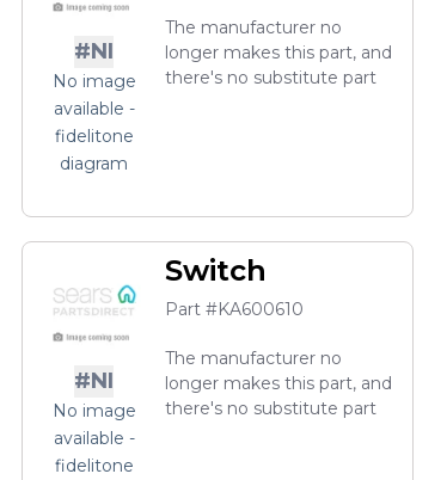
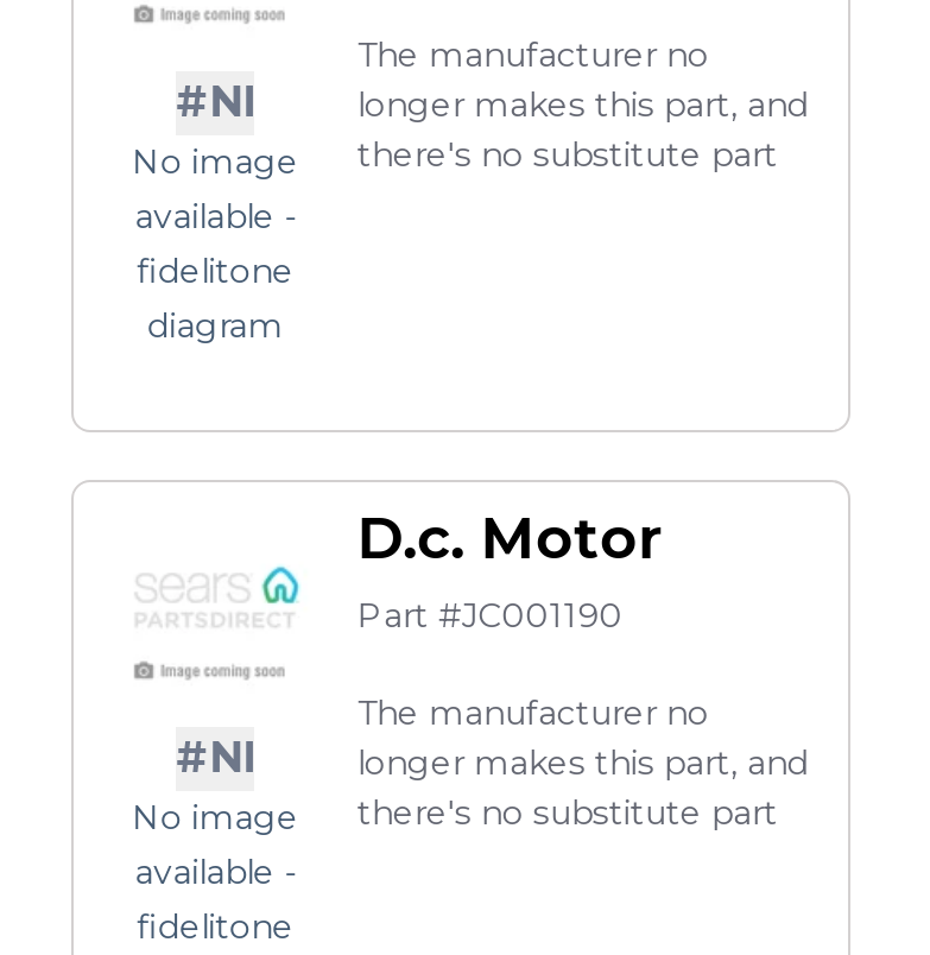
- Switch
- Part #KA600610
+ D.c. Motor
+ Part #JC001190
